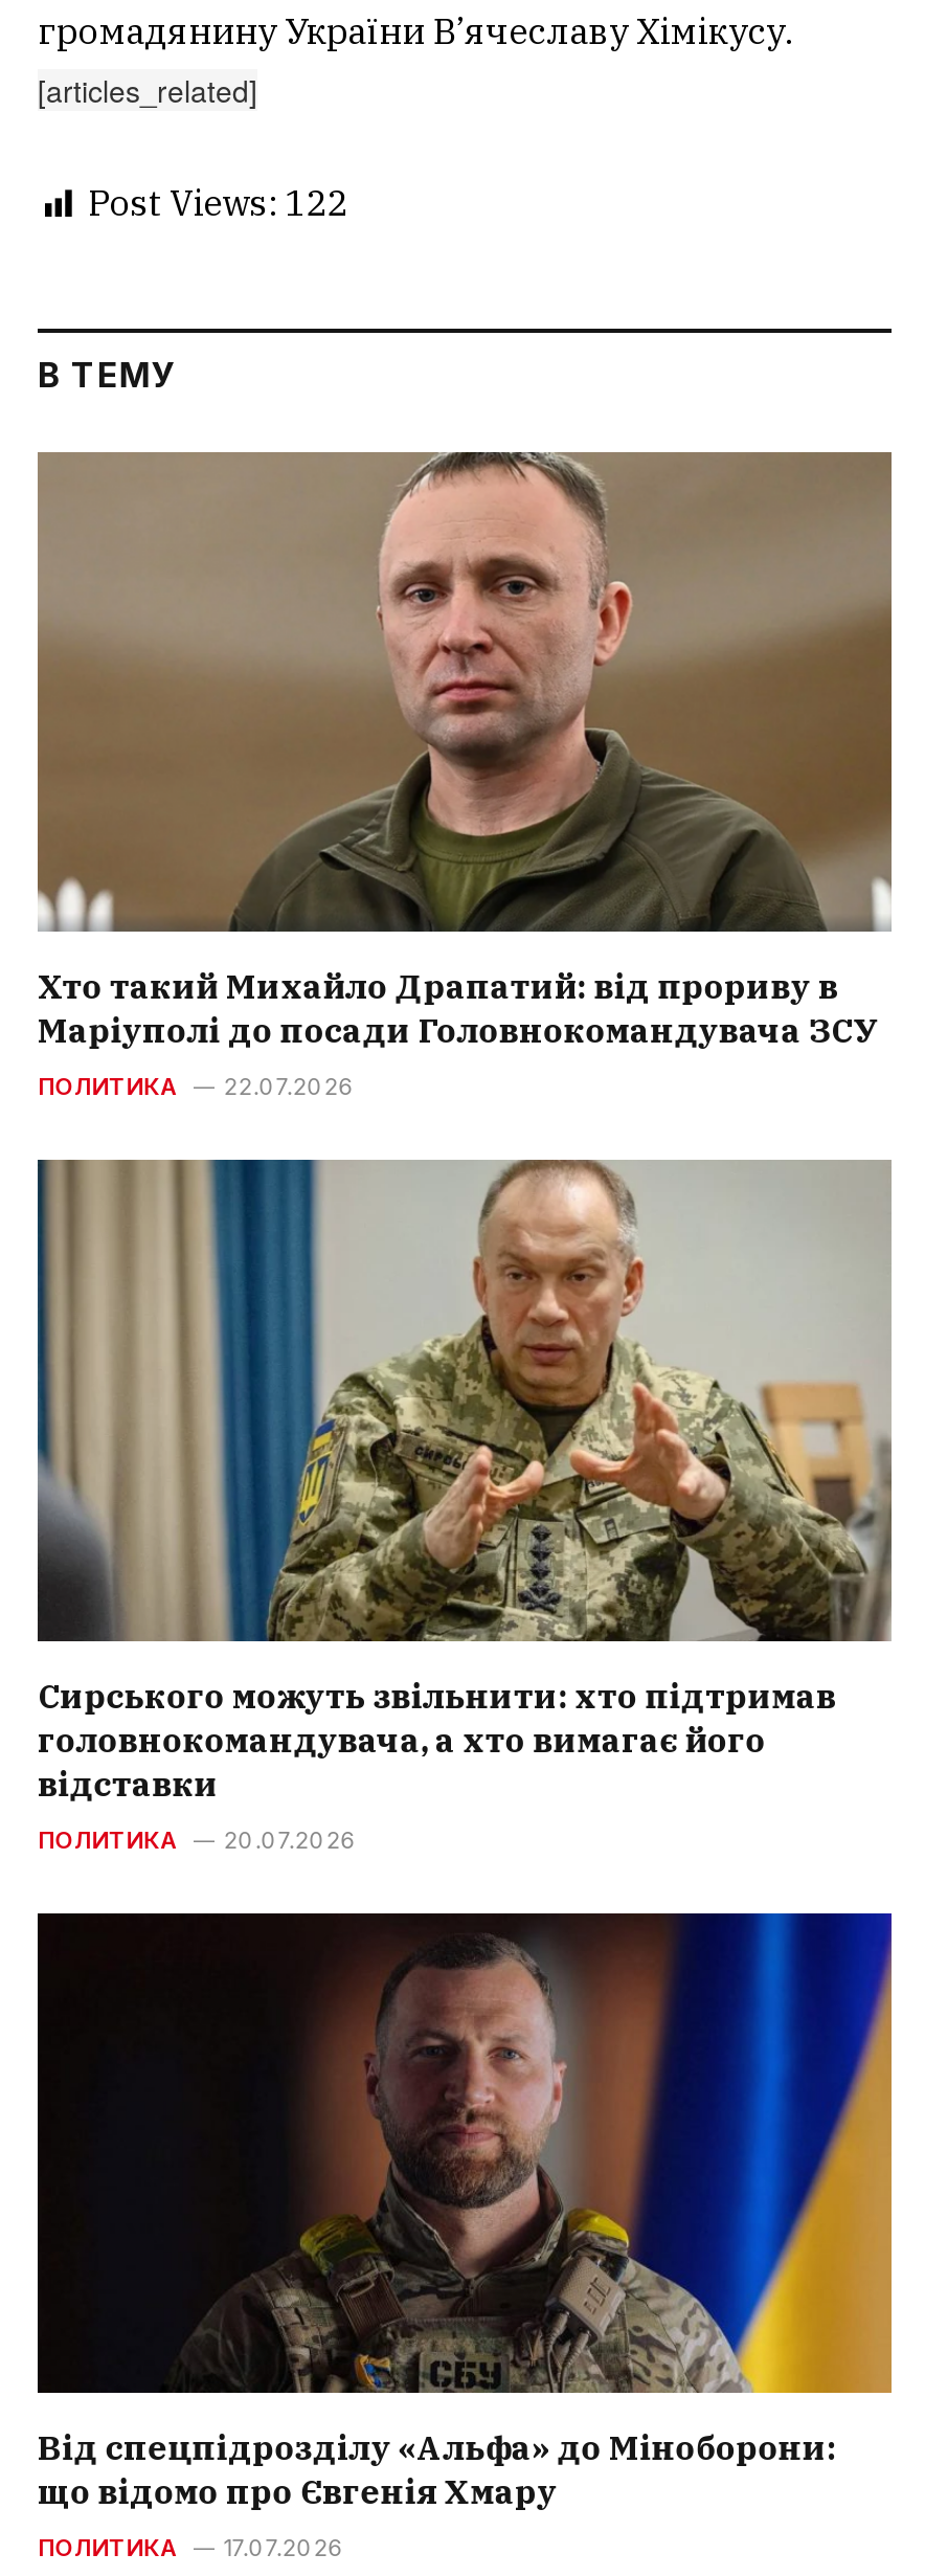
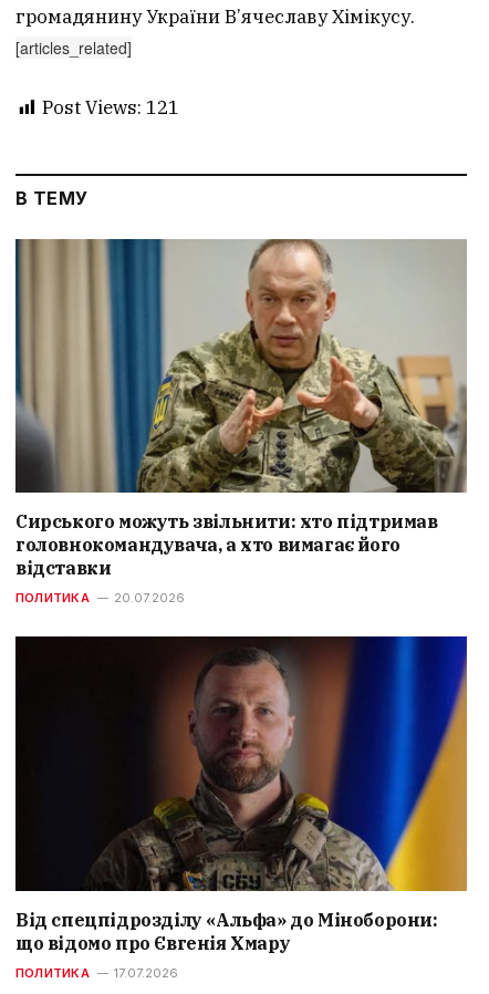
- Post Views: 122
+ Post Views: 121

- [image]
- Хто такий Михайло Драпатий: від прориву в
- Маріуполі до посади Головнокомандувача ЗСУ
- ПОЛИТИКА
- 22.07.2026
